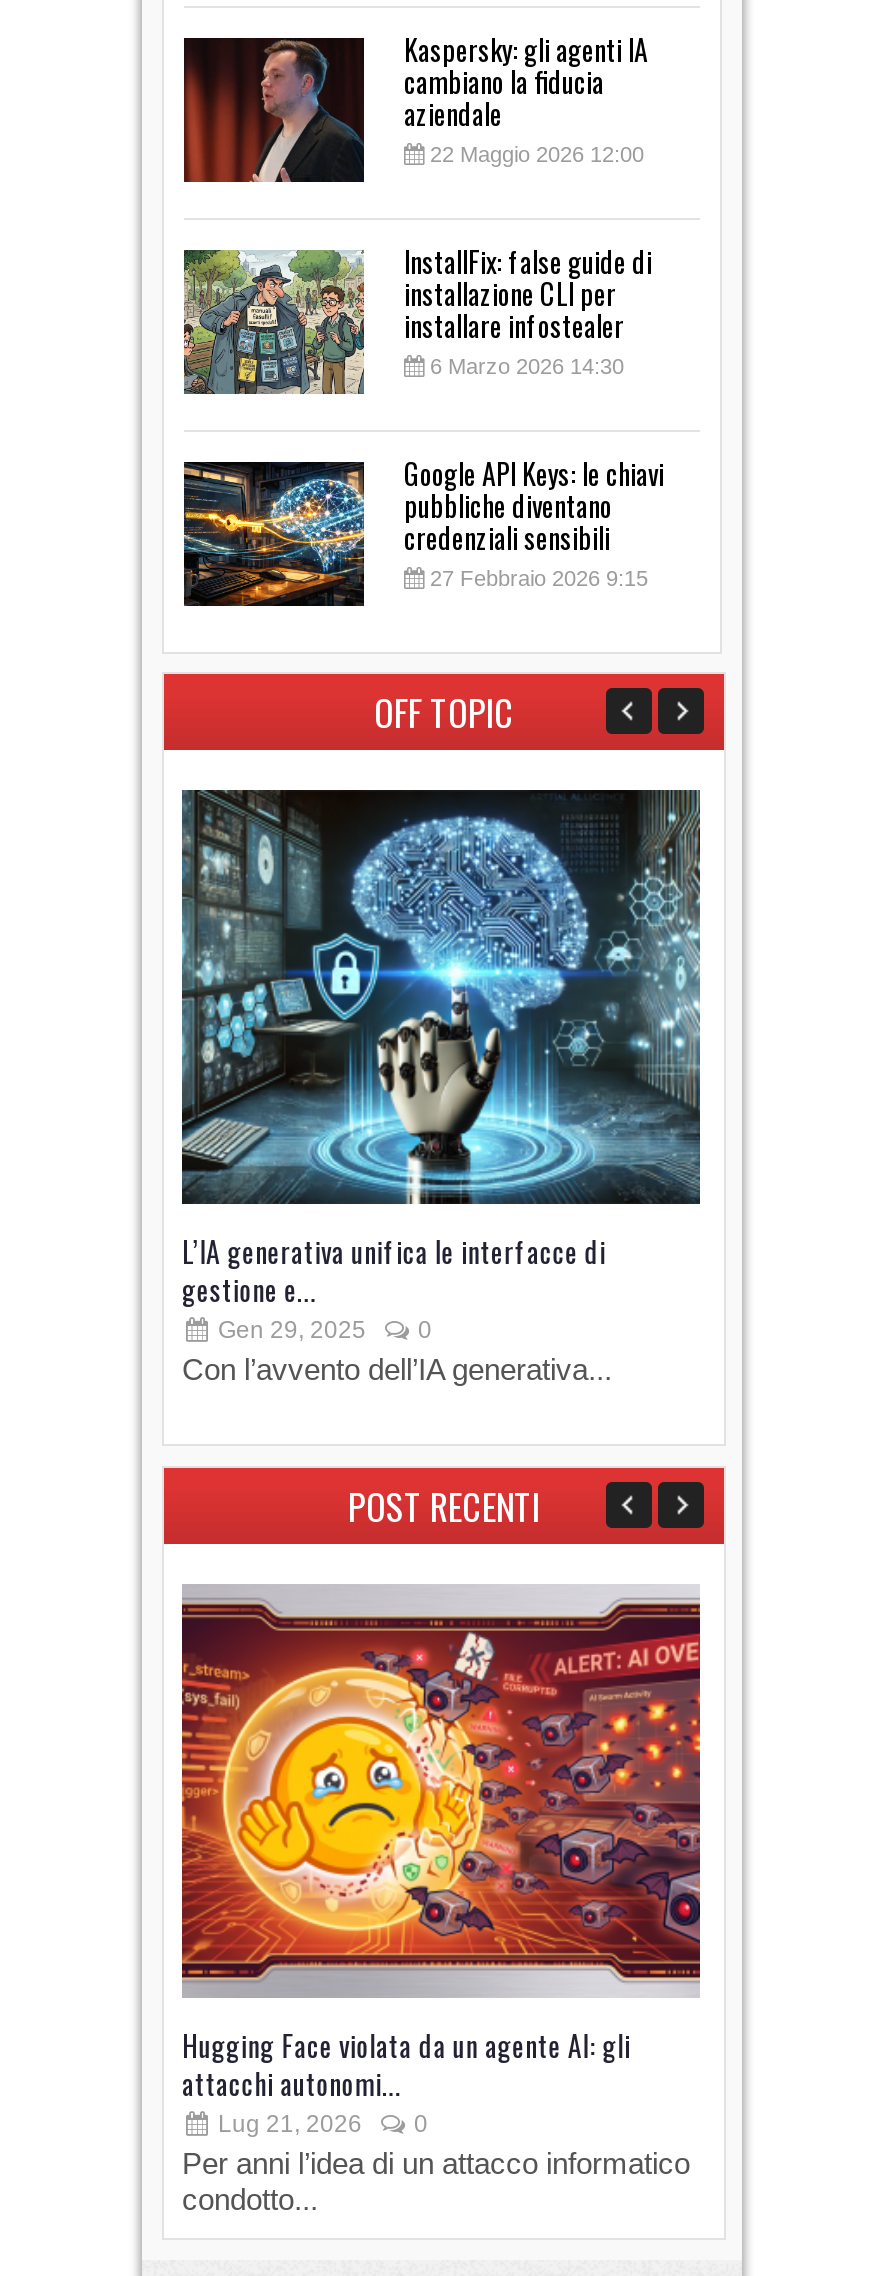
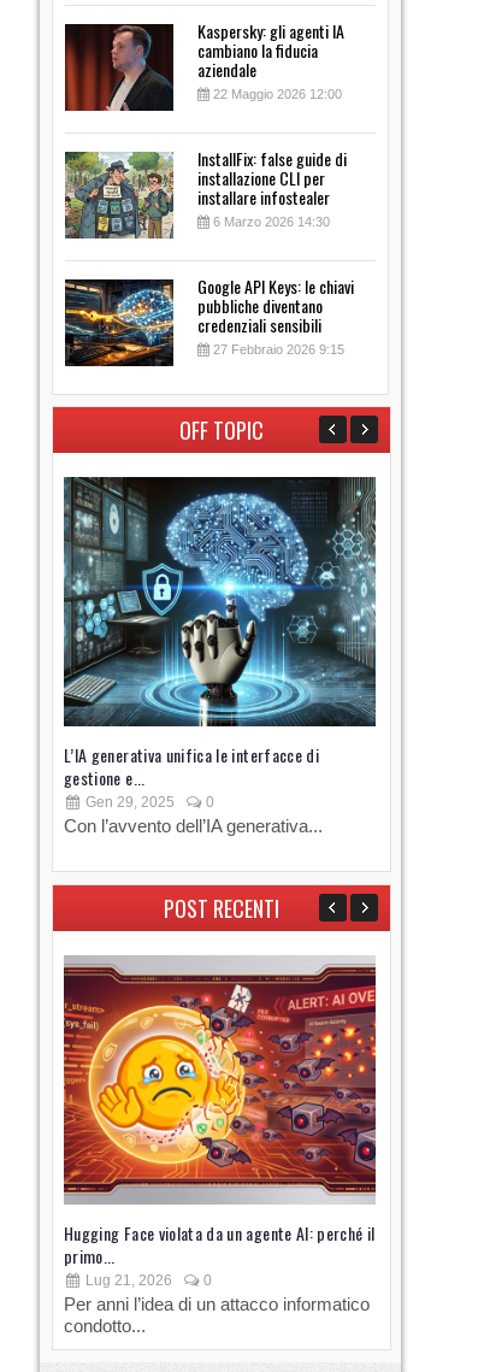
- Hugging Face violata da un agente AI: gli
- attacchi autonomi...
+ Hugging Face violata da un agente AI: perché il
+ primo...
